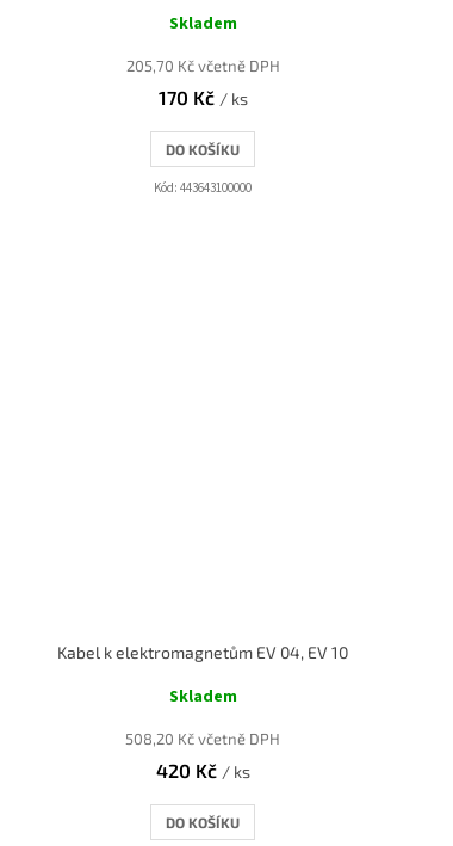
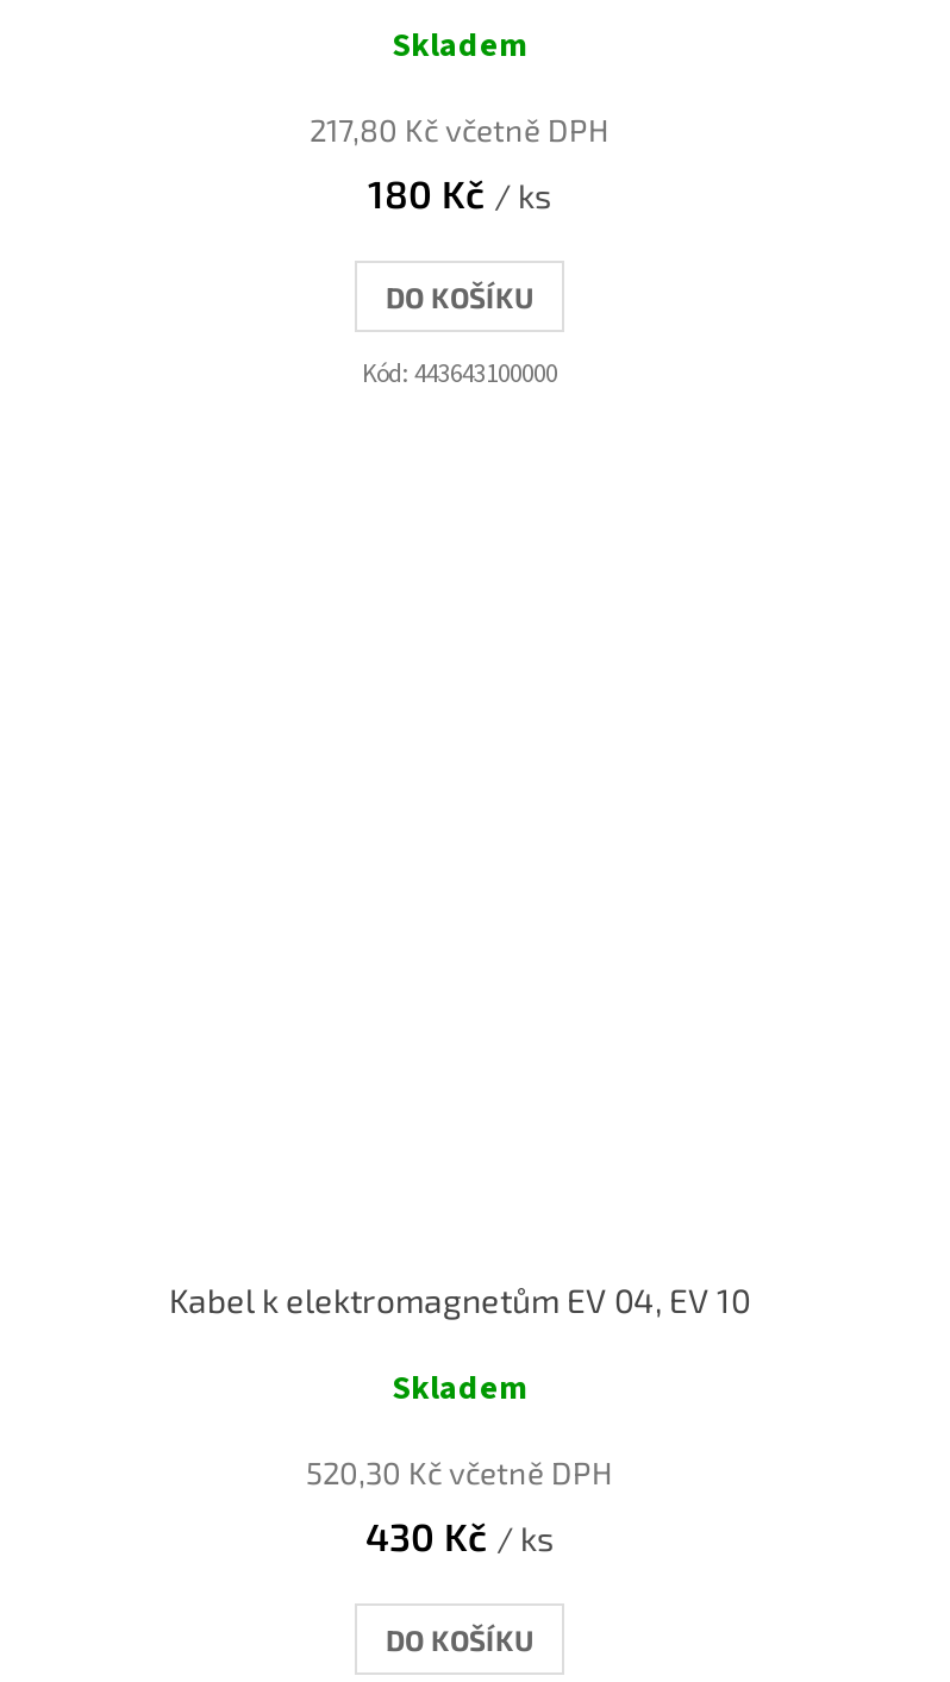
- 205,70 Kč včetně DPH
+ 217,80 Kč včetně DPH

- 170 Kč / ks
+ 180 Kč / ks

- 508,20 Kč včetně DPH
+ 520,30 Kč včetně DPH

- 420 Kč / ks
+ 430 Kč / ks
